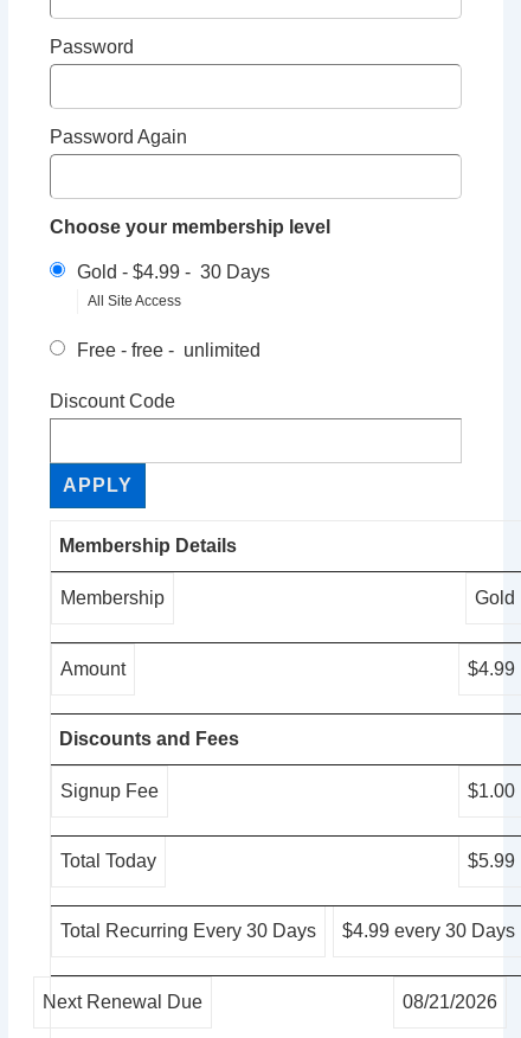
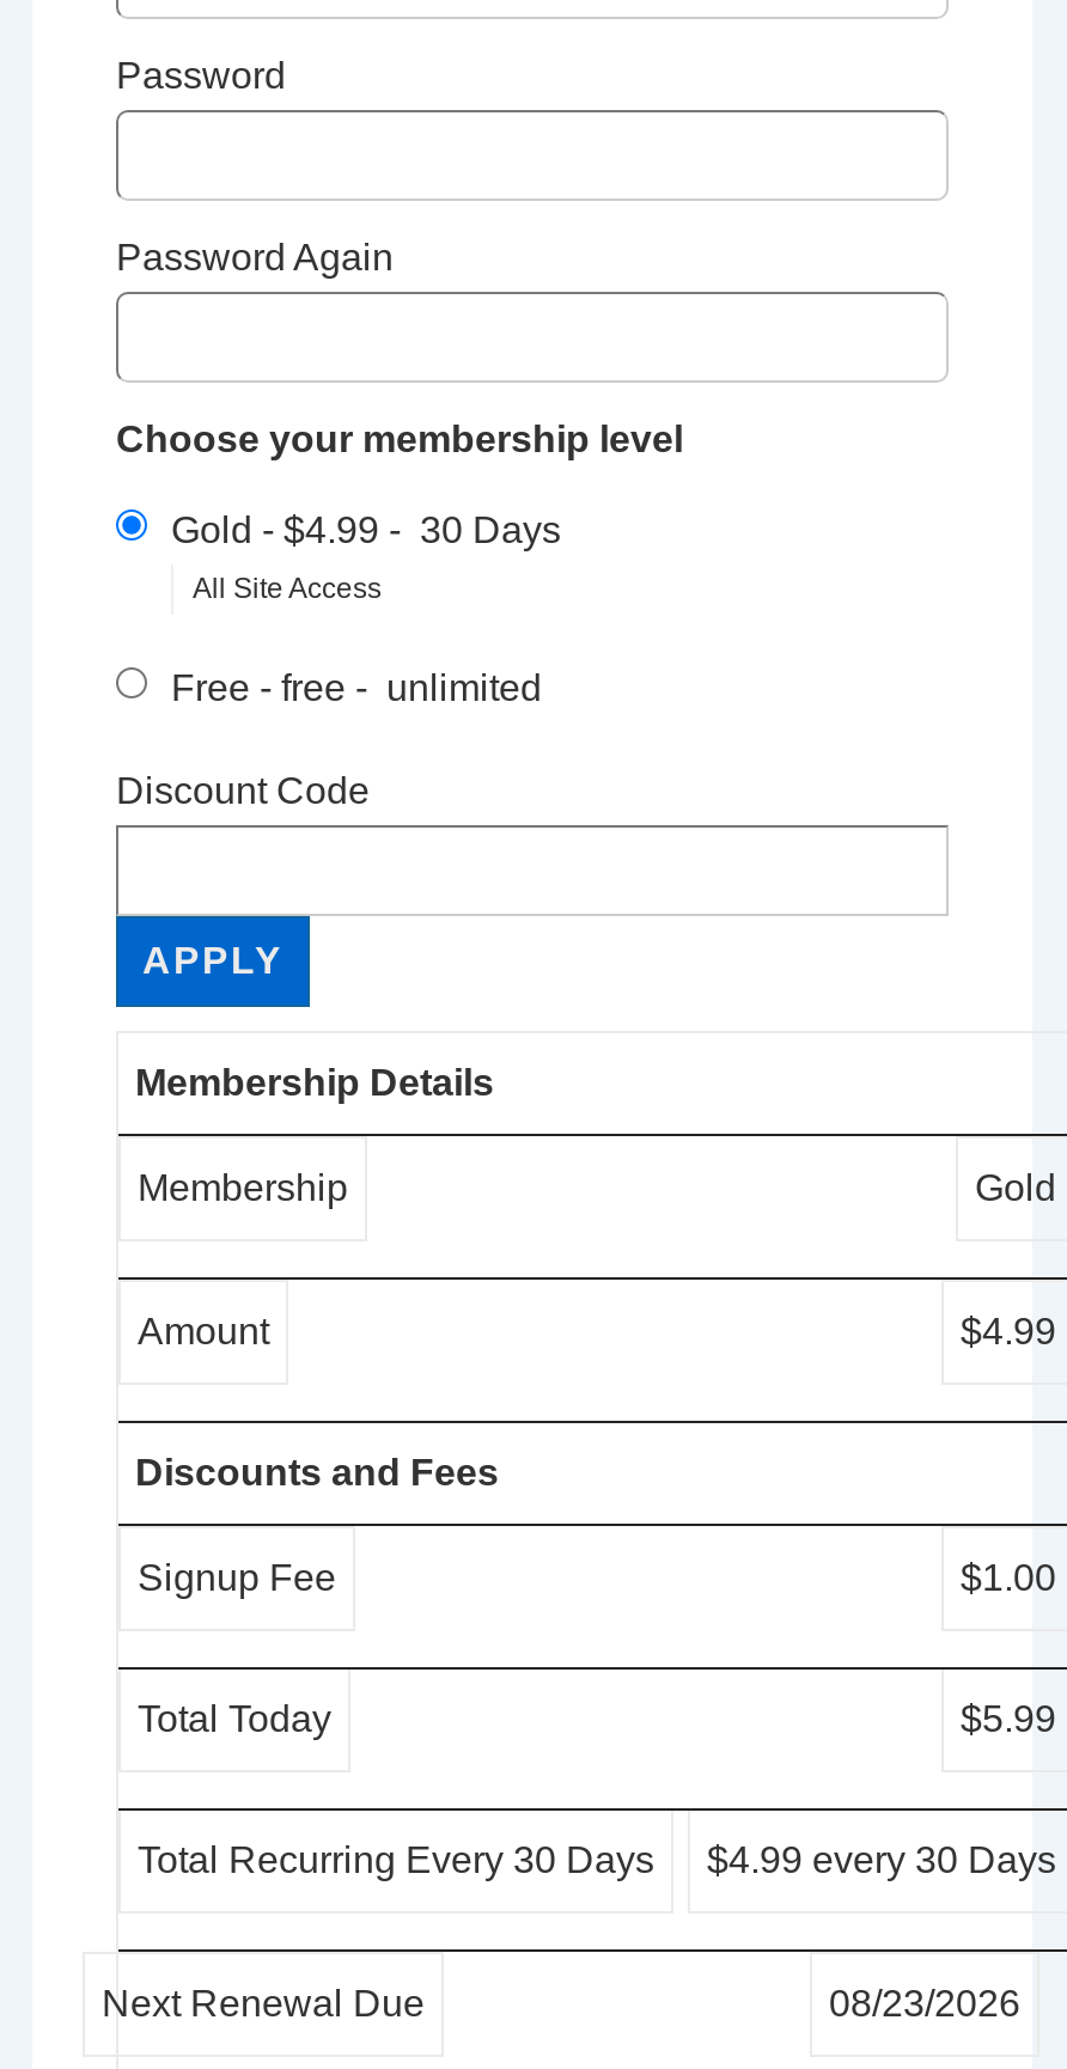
- 08/21/2026
+ 08/23/2026
